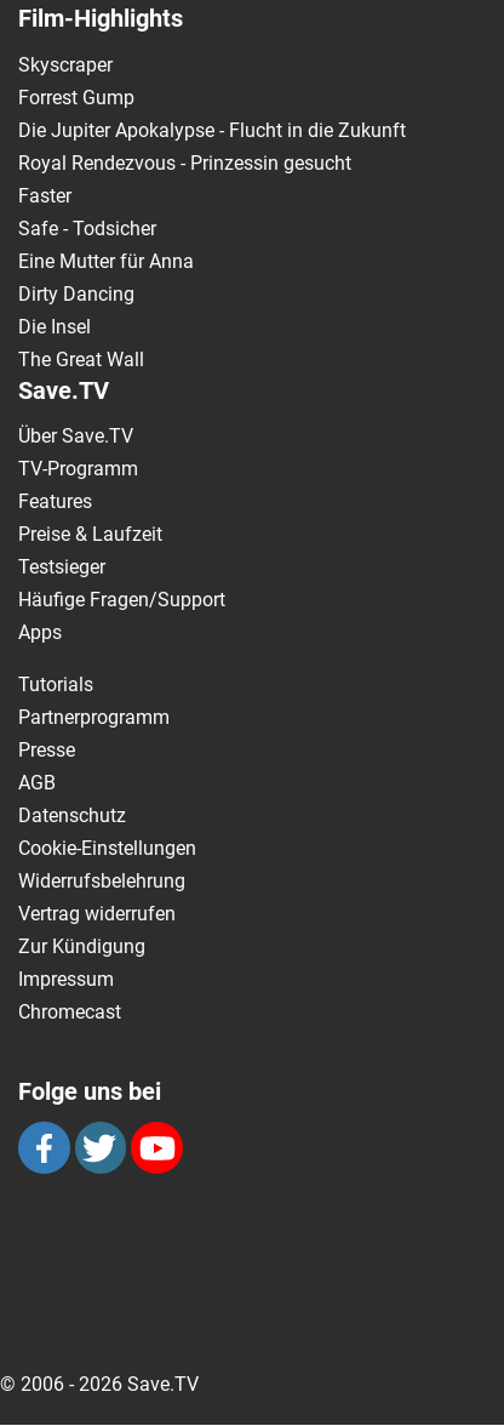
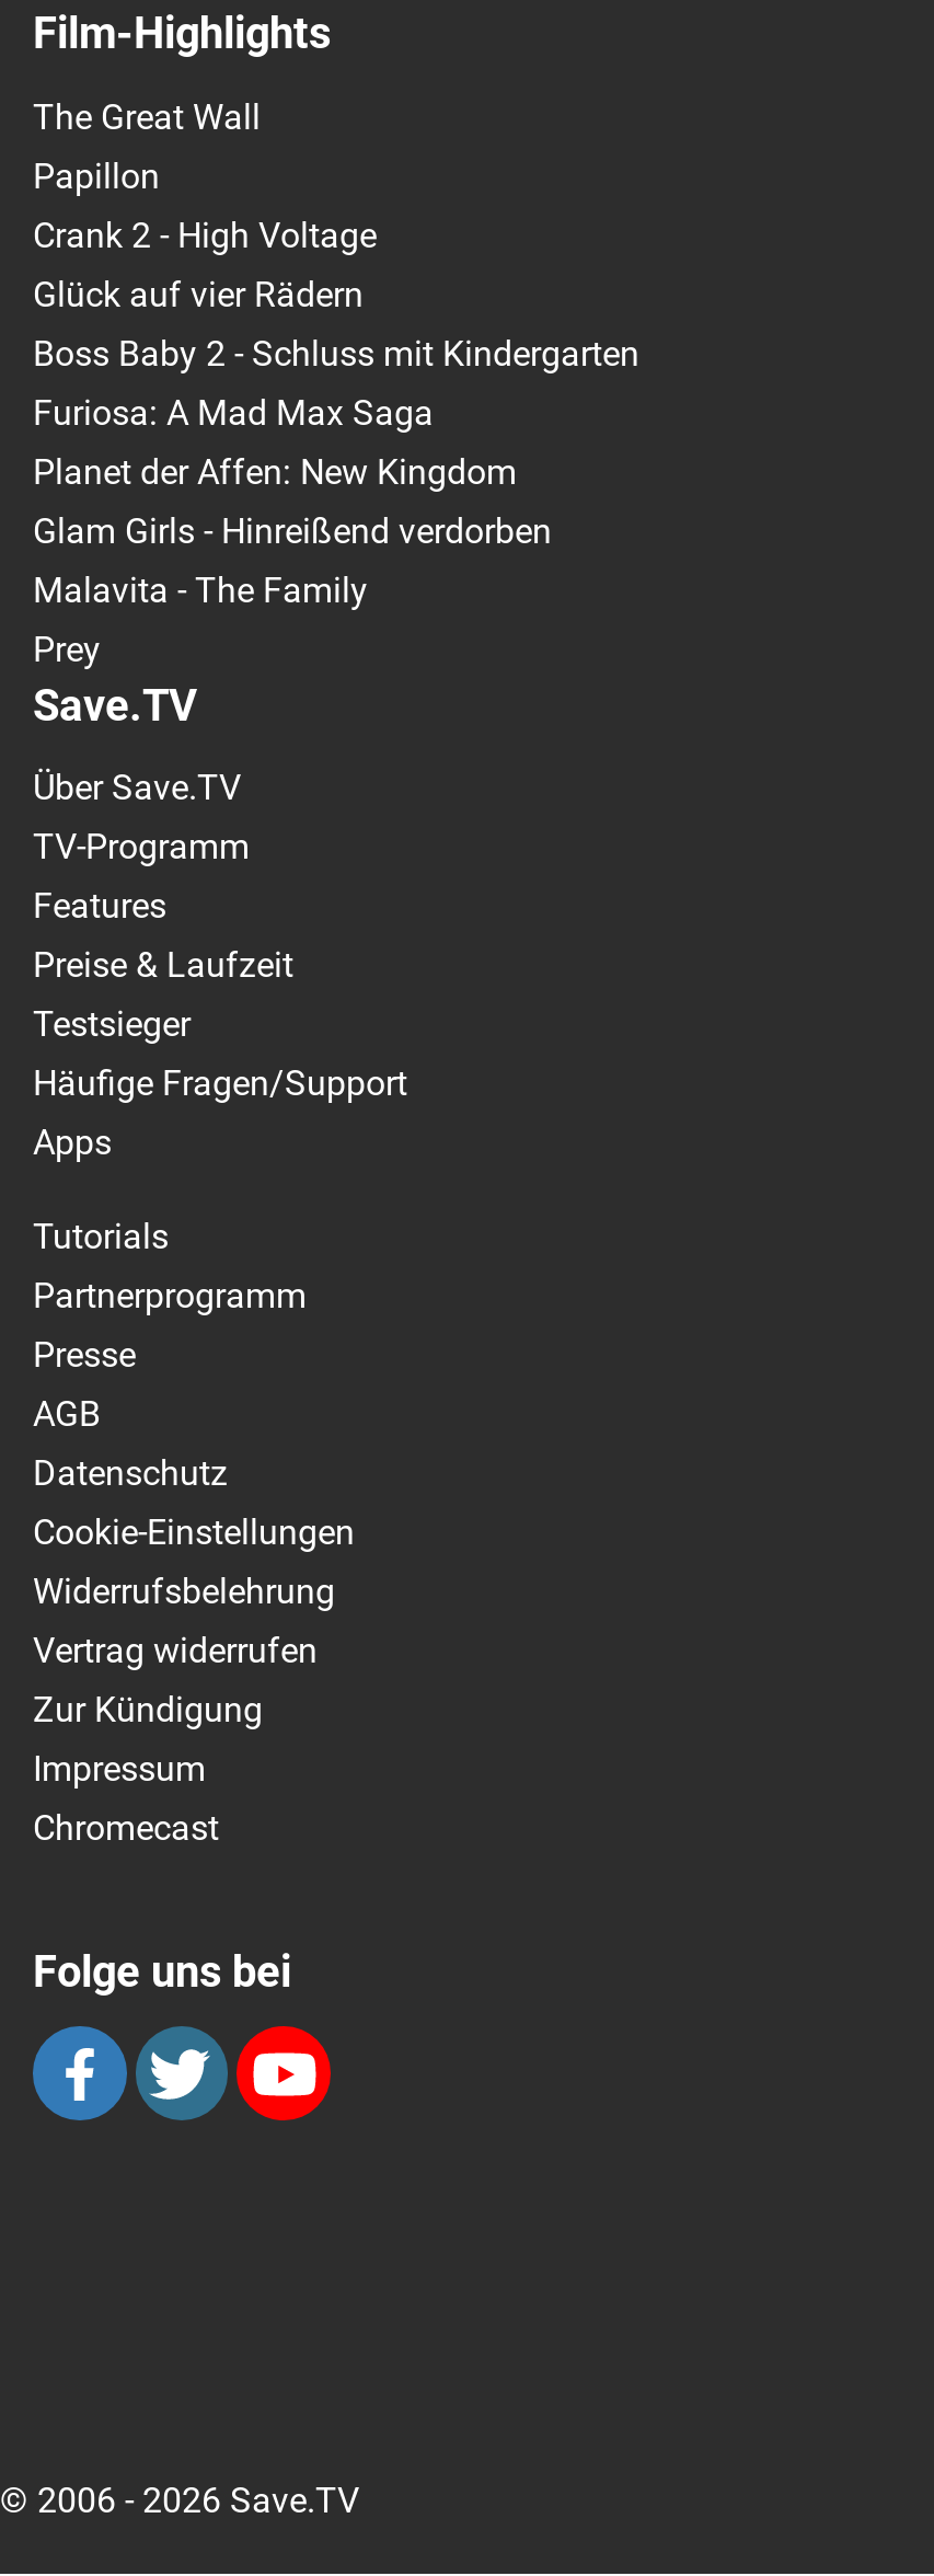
- Skyscraper
- Forrest Gump
- Die Jupiter Apokalypse - Flucht in die Zukunft
- Royal Rendezvous - Prinzessin gesucht
- Faster
- Safe - Todsicher
- Eine Mutter für Anna
- Dirty Dancing
- Die Insel

moved up: The Great Wall

+ Papillon
+ Crank 2 - High Voltage
+ Glück auf vier Rädern
+ Boss Baby 2 - Schluss mit Kindergarten
+ Furiosa: A Mad Max Saga
+ Planet der Affen: New Kingdom
+ Glam Girls - Hinreißend verdorben
+ Malavita - The Family
+ Prey
